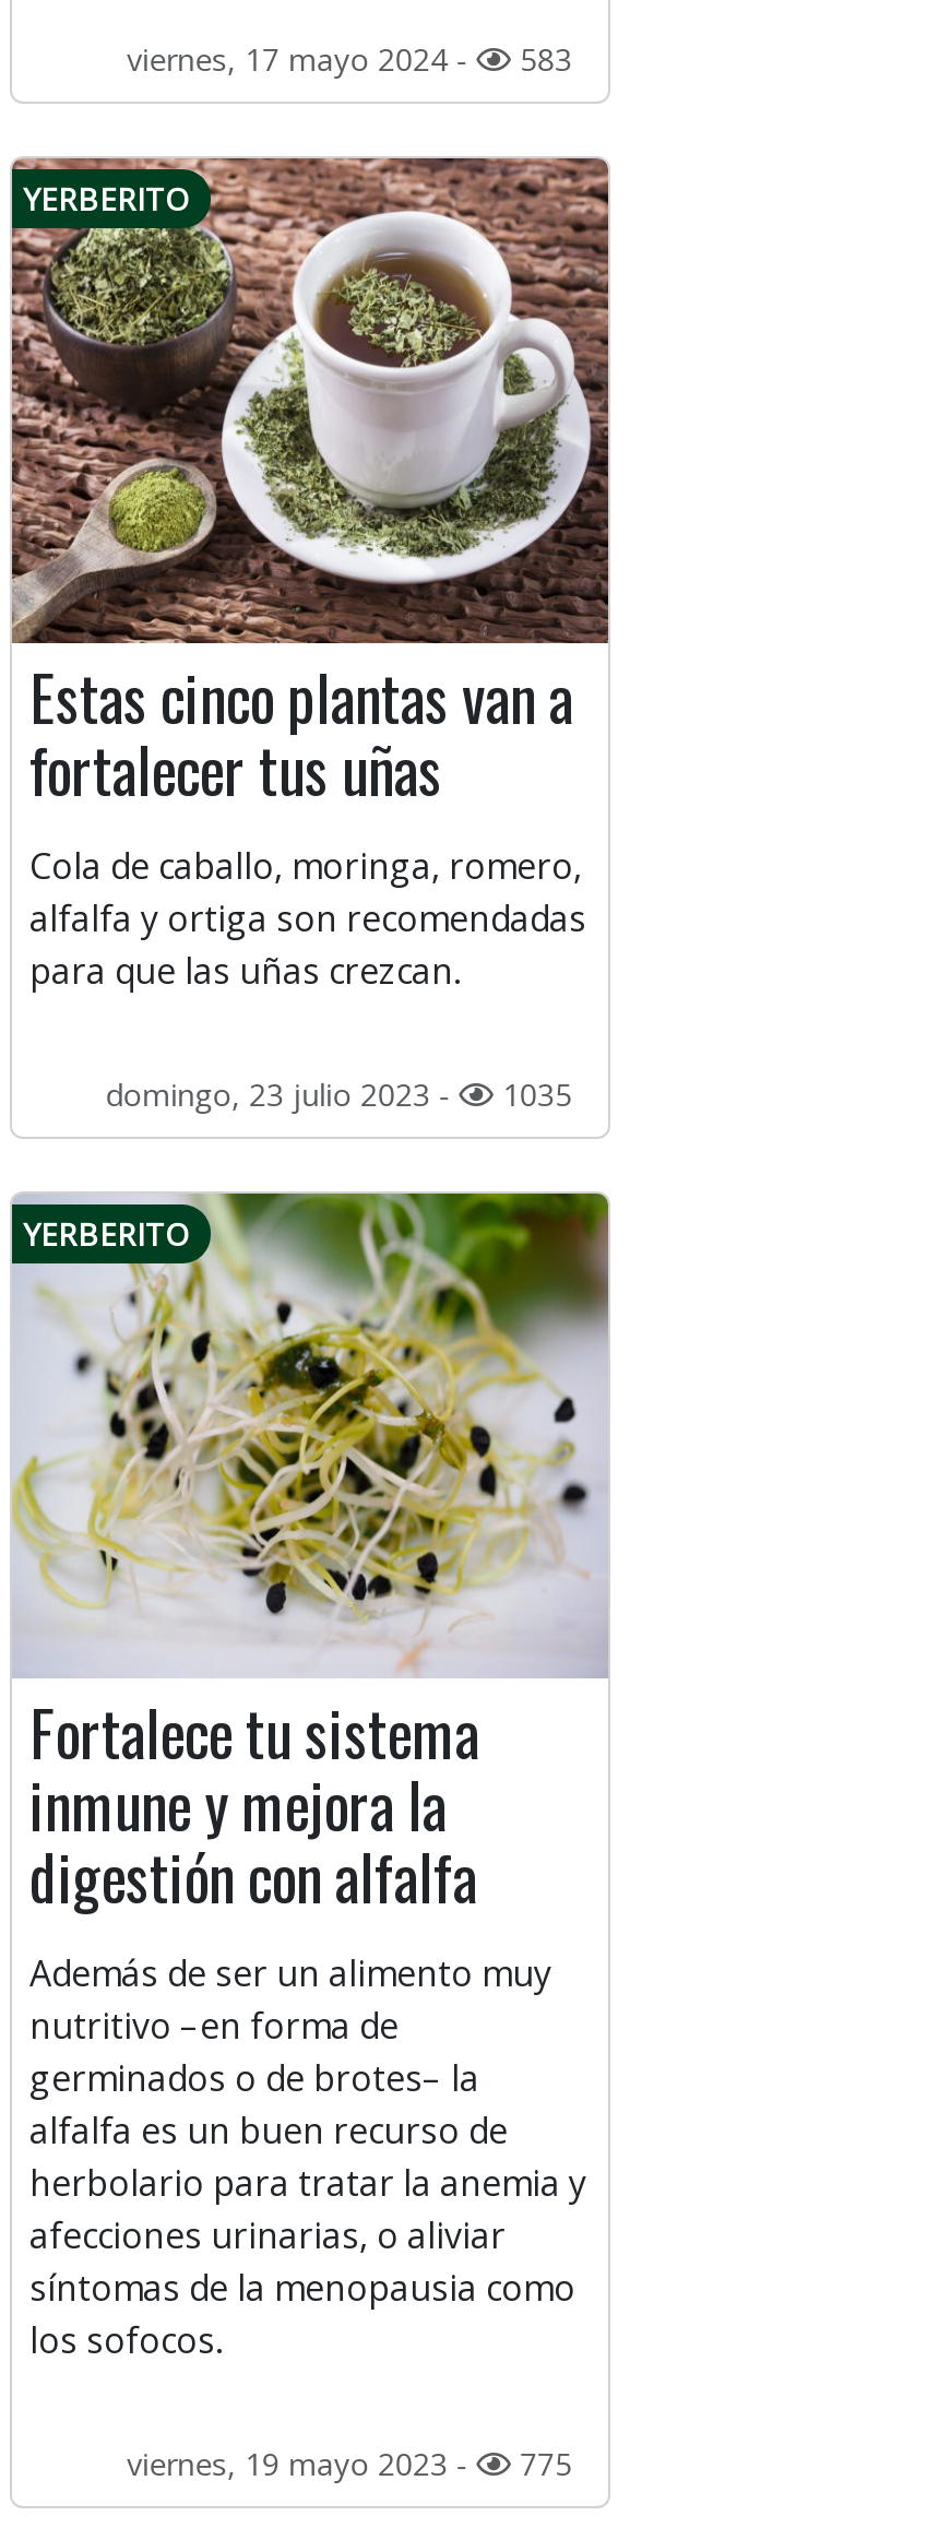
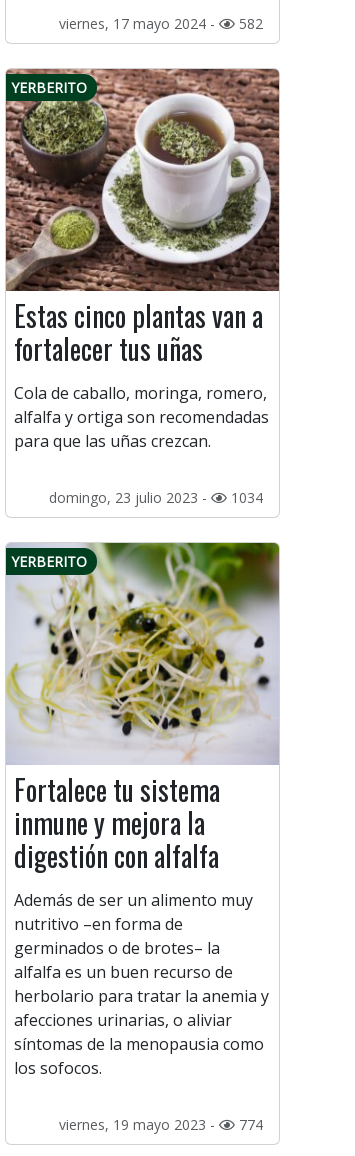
- viernes, 17 mayo 2024 - 583
+ viernes, 17 mayo 2024 - 582

- domingo, 23 julio 2023 - 1035
+ domingo, 23 julio 2023 - 1034

- viernes, 19 mayo 2023 - 775
+ viernes, 19 mayo 2023 - 774
